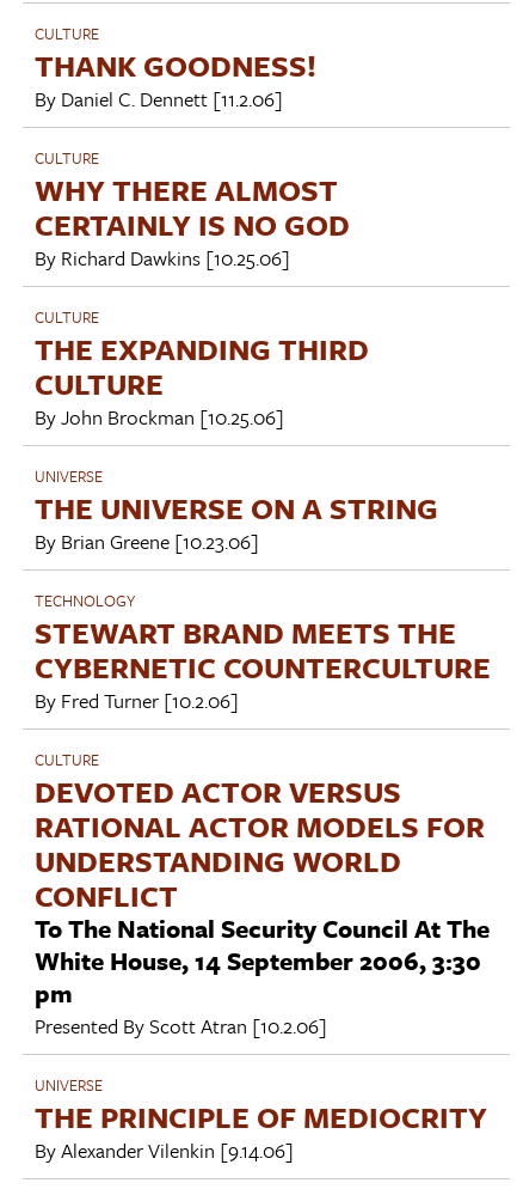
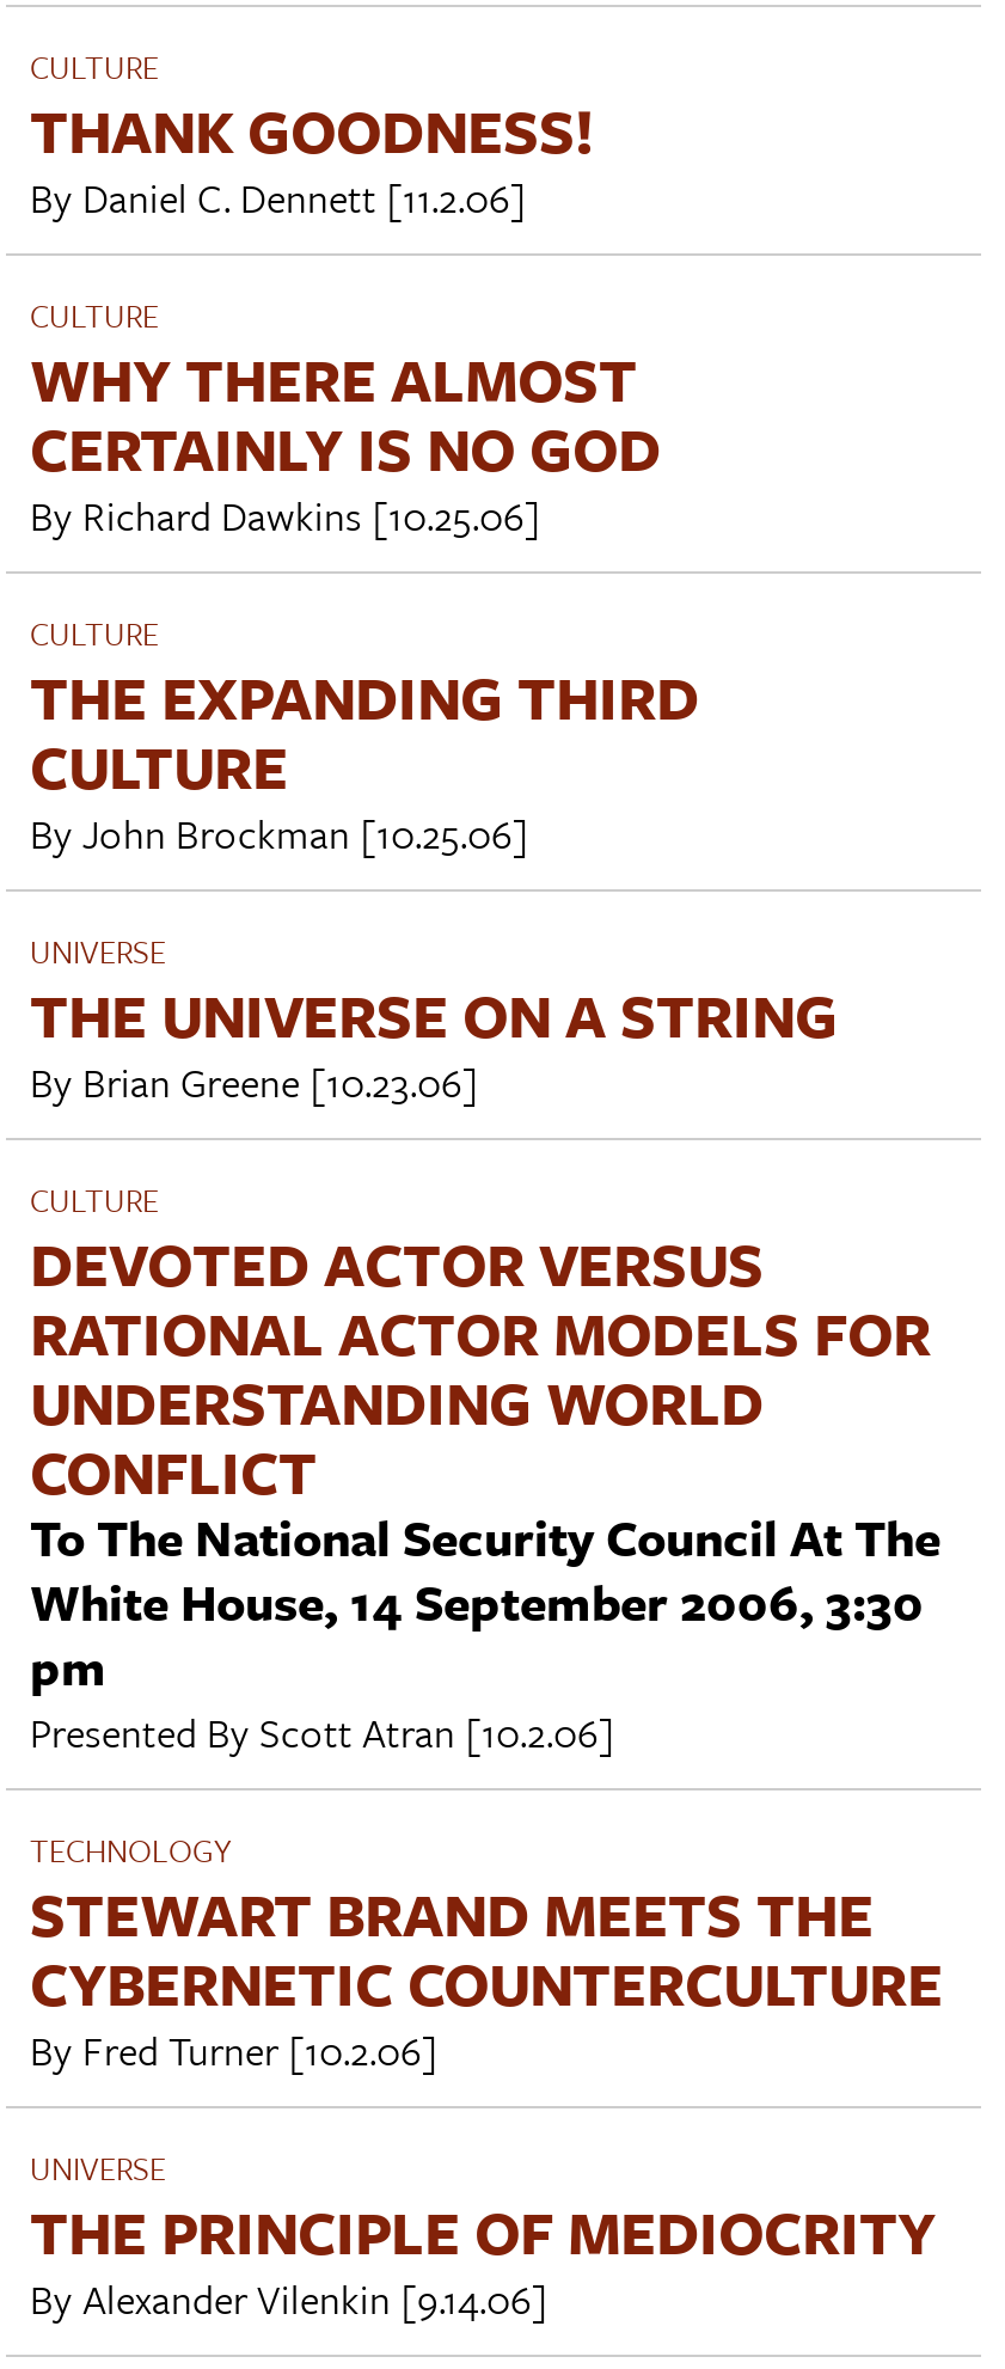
moved down: TECHNOLOGY | STEWART BRAND MEETS THE | CYBERNETIC COUNTERCULTURE | By Fred Turner [10.2.06]

moved up: CULTURE | DEVOTED ACTOR VERSUS | RATIONAL ACTOR MODELS FOR | ... | pm | Presented By Scott Atran [10.2.06]
